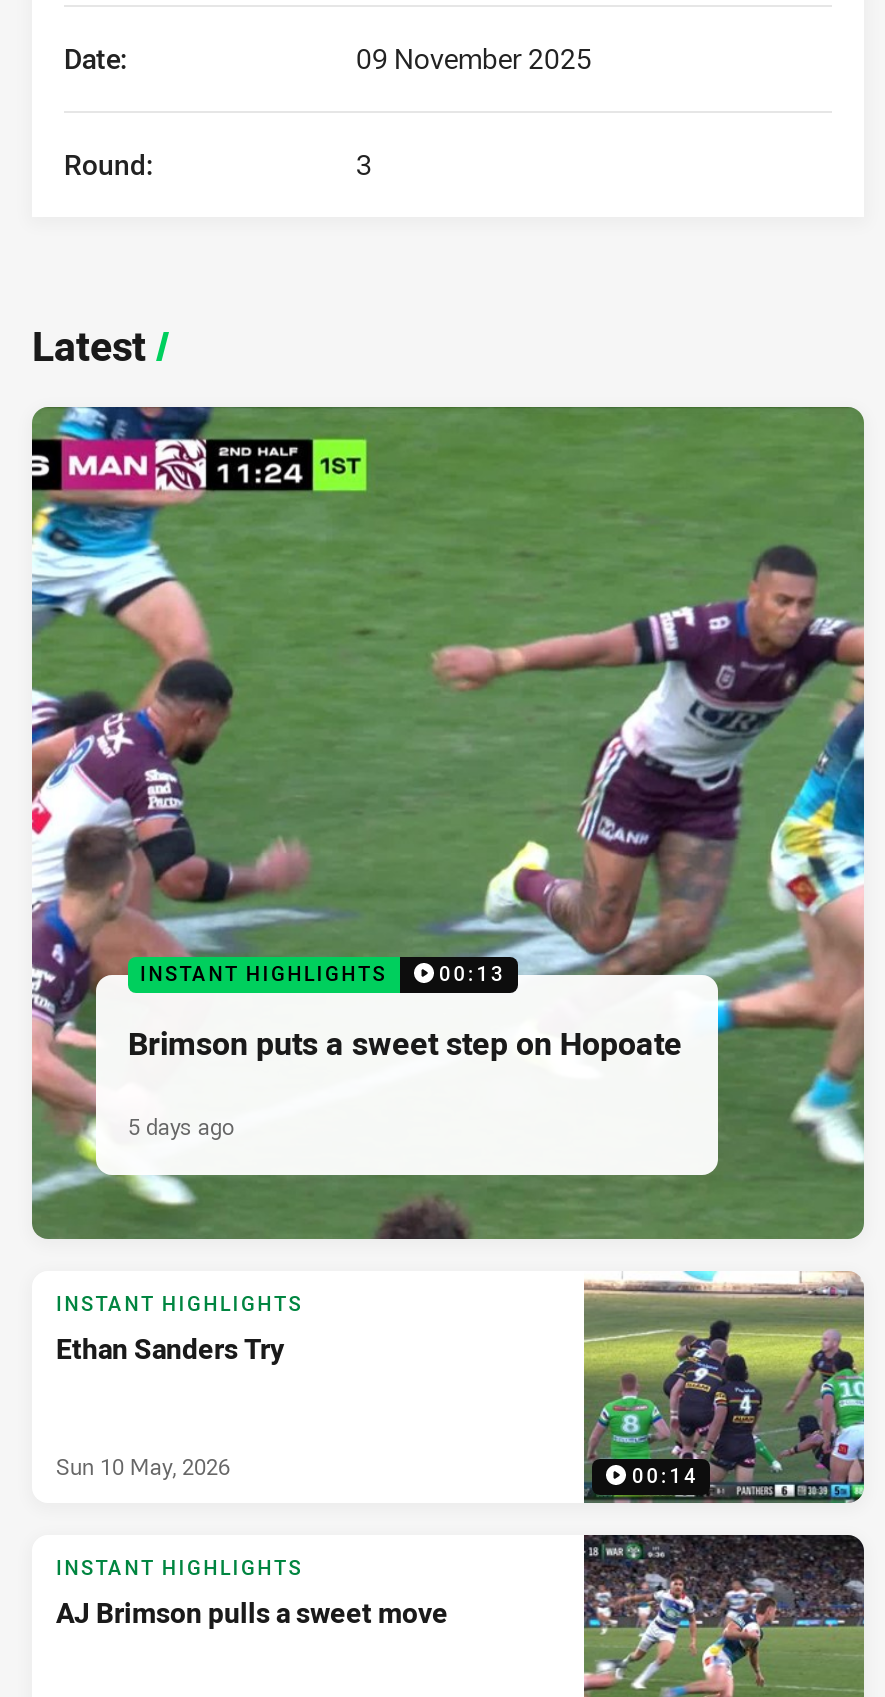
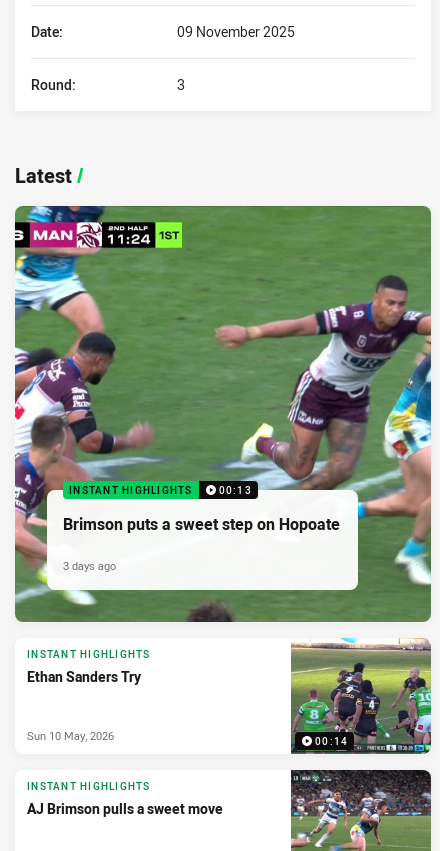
- 5 days ago
+ 3 days ago
